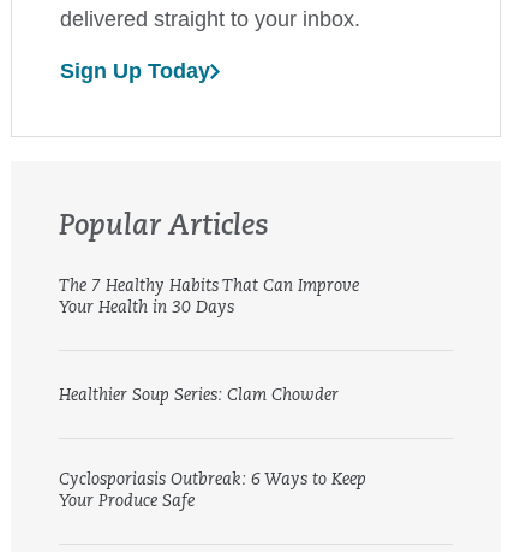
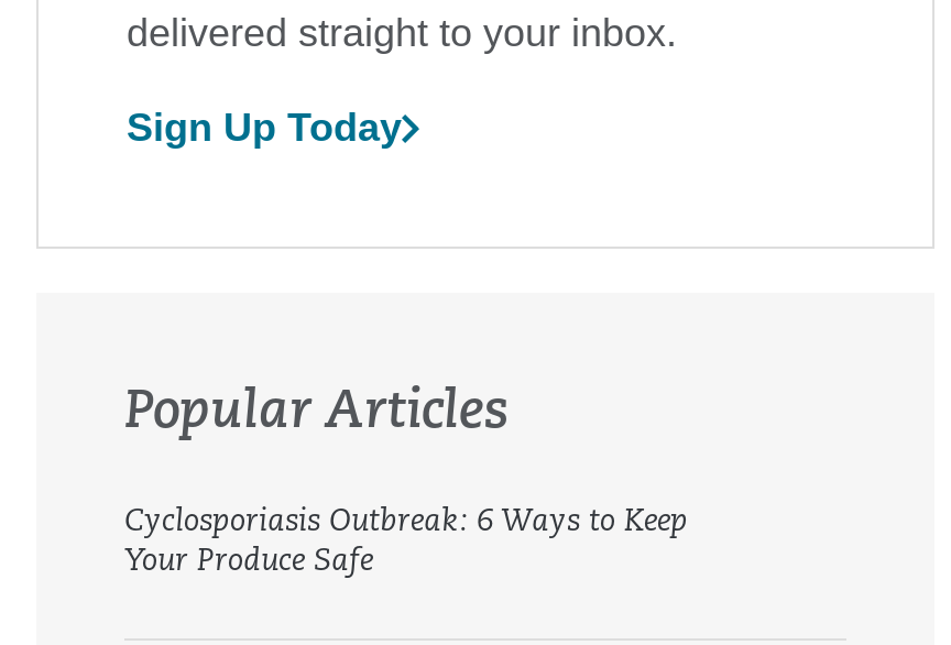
- The 7 Healthy Habits That Can Improve
- Your Health in 30 Days

- Healthier Soup Series: Clam Chowder
